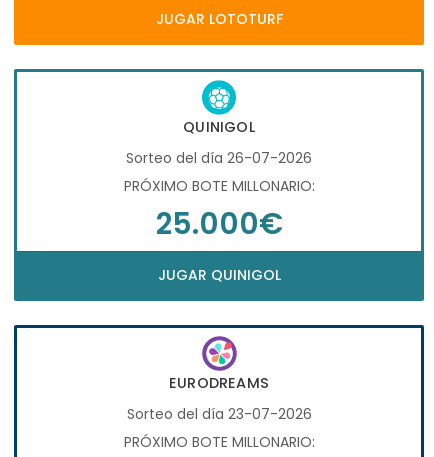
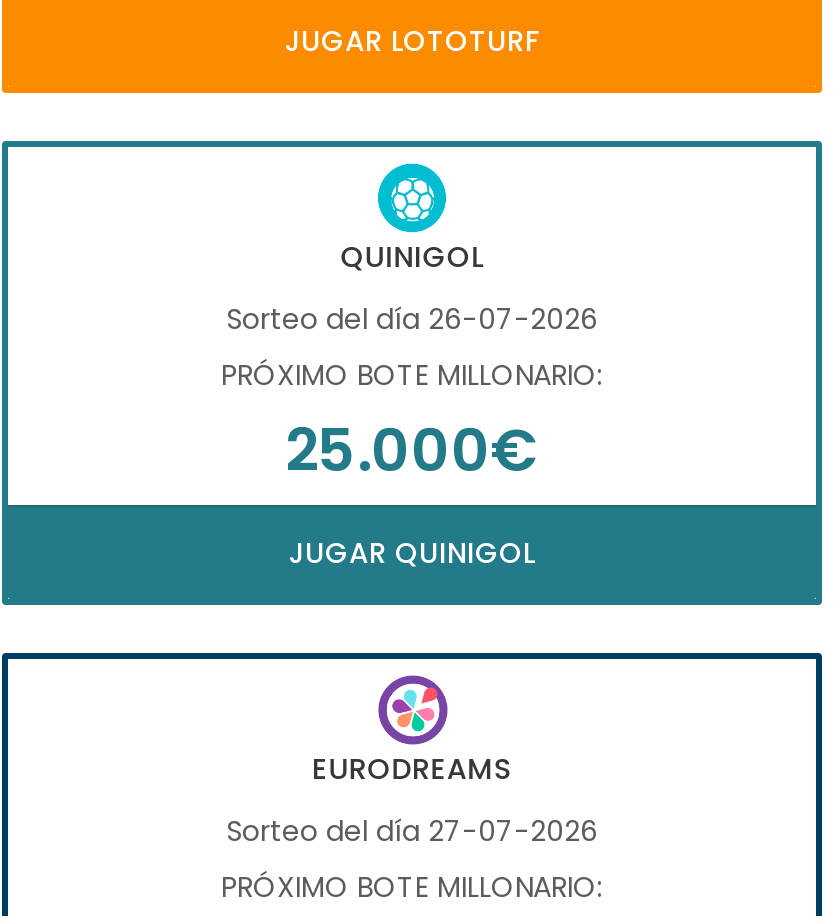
- Sorteo del día 23-07-2026
+ Sorteo del día 27-07-2026
